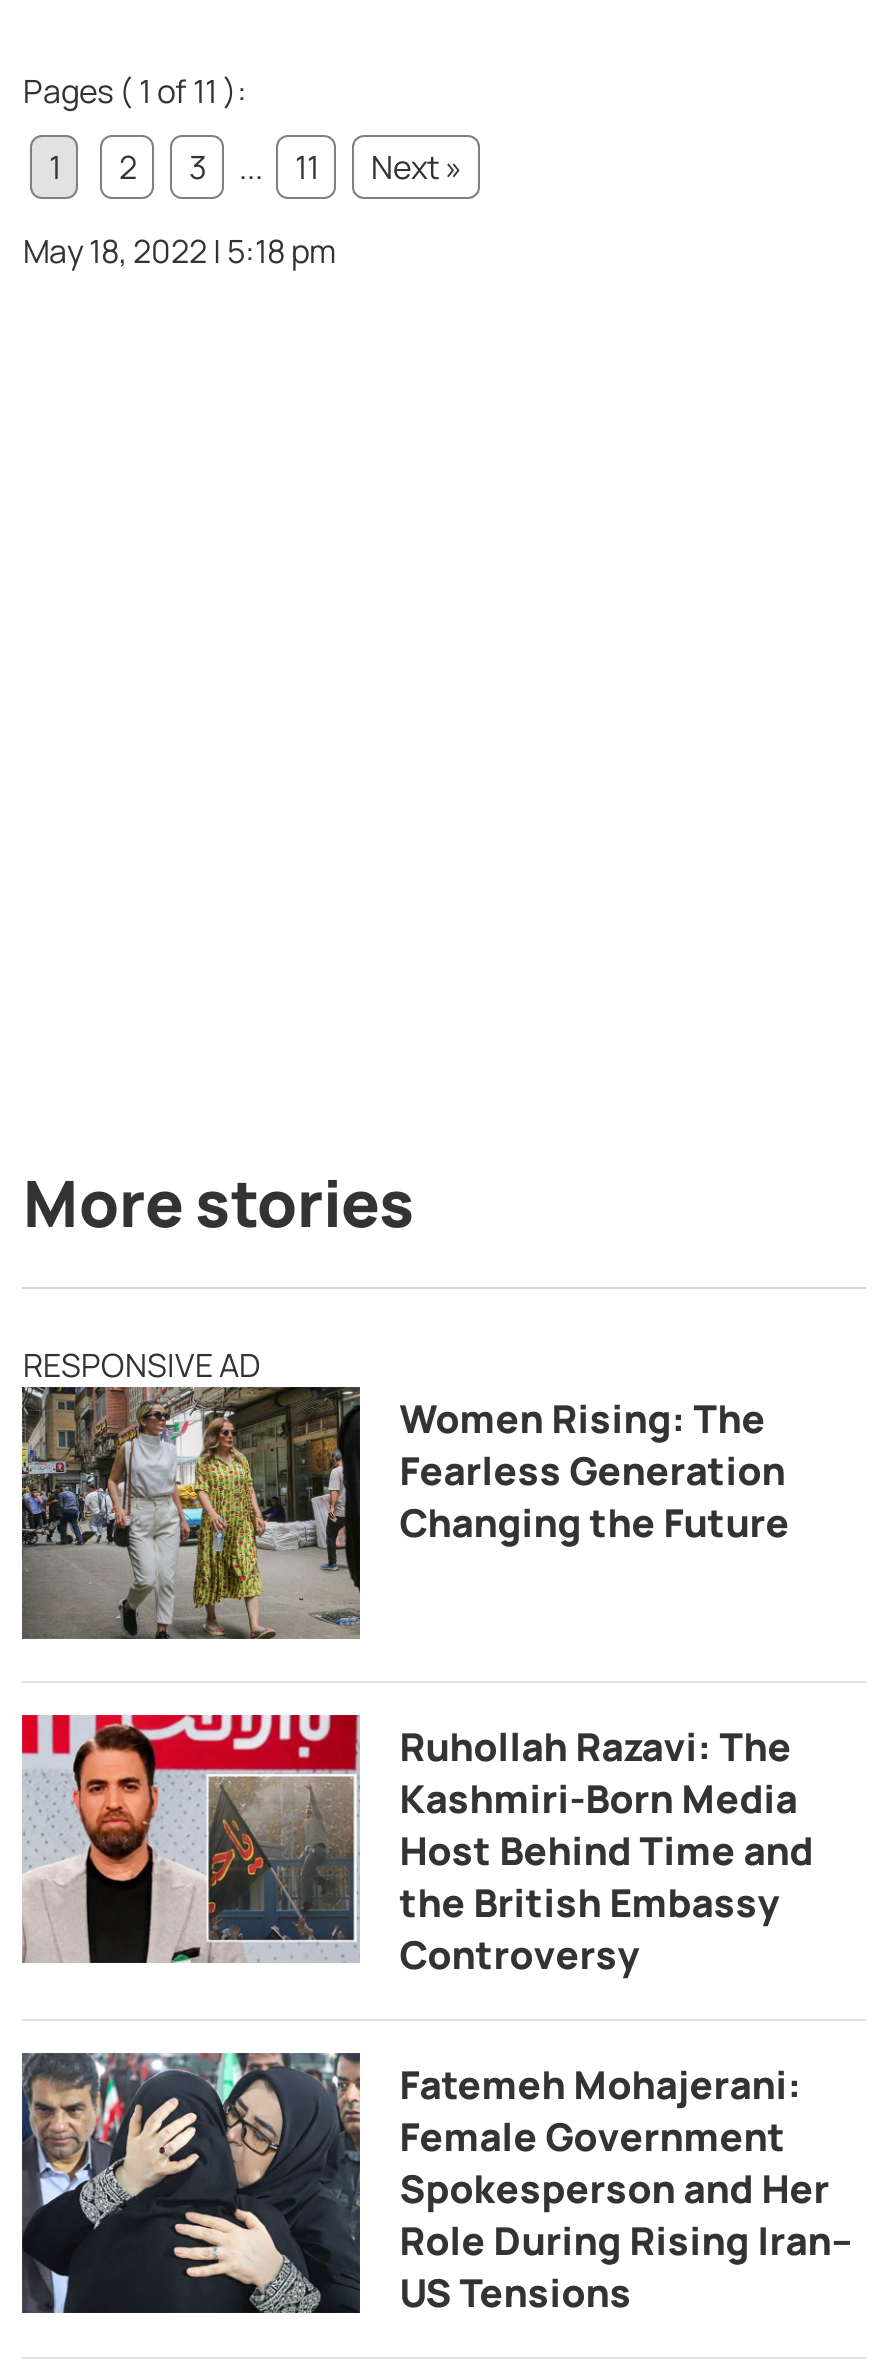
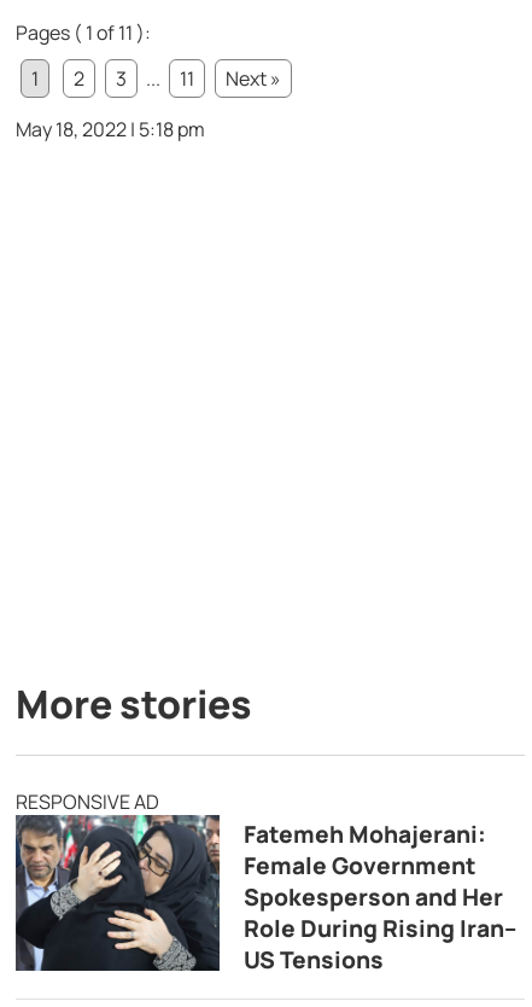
- [image]
- Women Rising: The
- Fearless Generation
- Changing the Future

- [image]
- Ruhollah Razavi: The
- Kashmiri-Born Media
- Host Behind Time and
- the British Embassy
- Controversy
